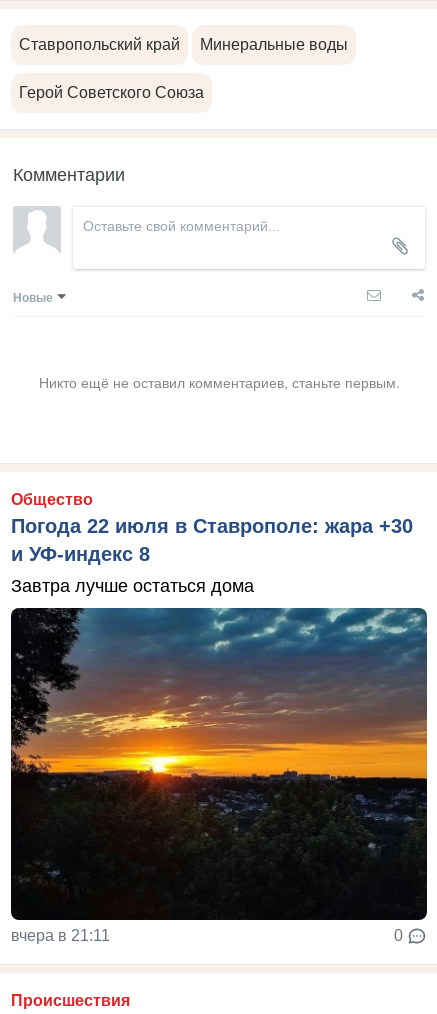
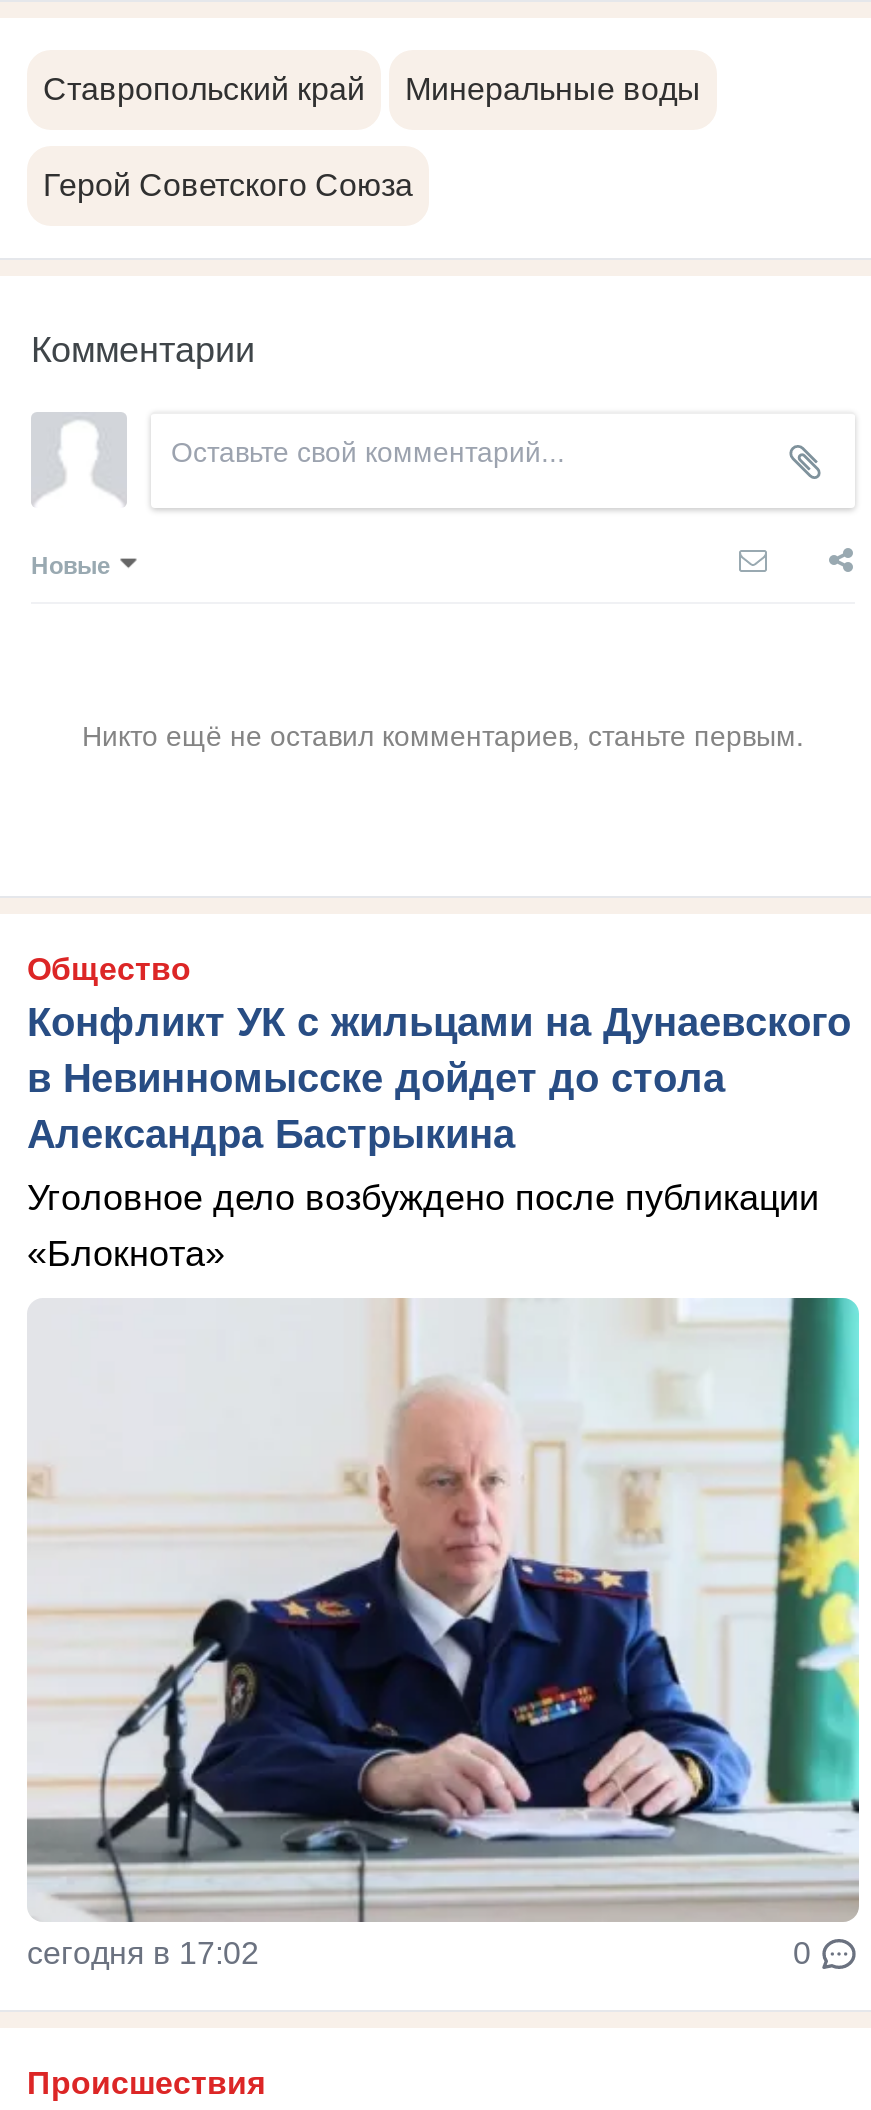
- Погода 22 июля в Ставрополе: жара +30
- и УФ-индекс 8
+ Конфликт УК с жильцами на Дунаевского
+ в Невинномысске дойдет до стола
+ Александра Бастрыкина

- Завтра лучше остаться дома
+ Уголовное дело возбуждено после публикации
+ «Блокнота»

- [image]
- вчера в 21:11
+ [image]
+ сегодня в 17:02
